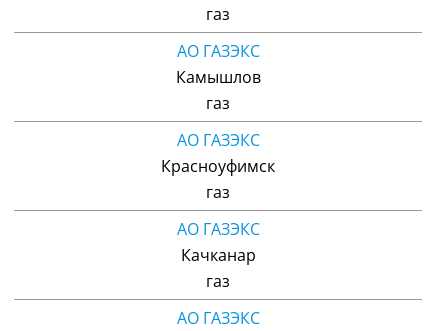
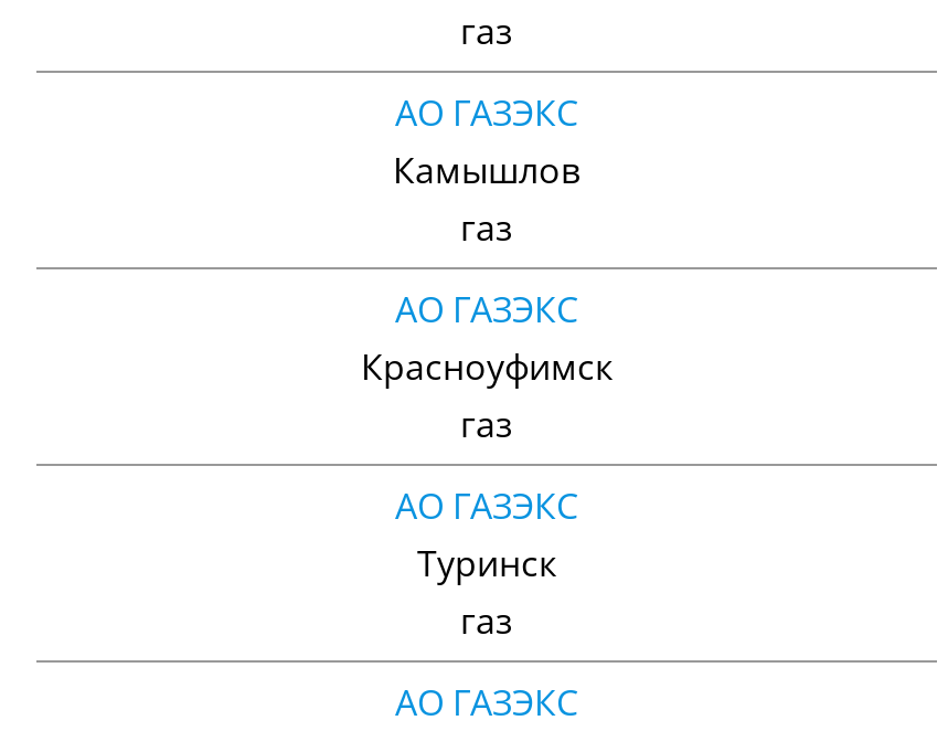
- Качканар
+ Туринск
